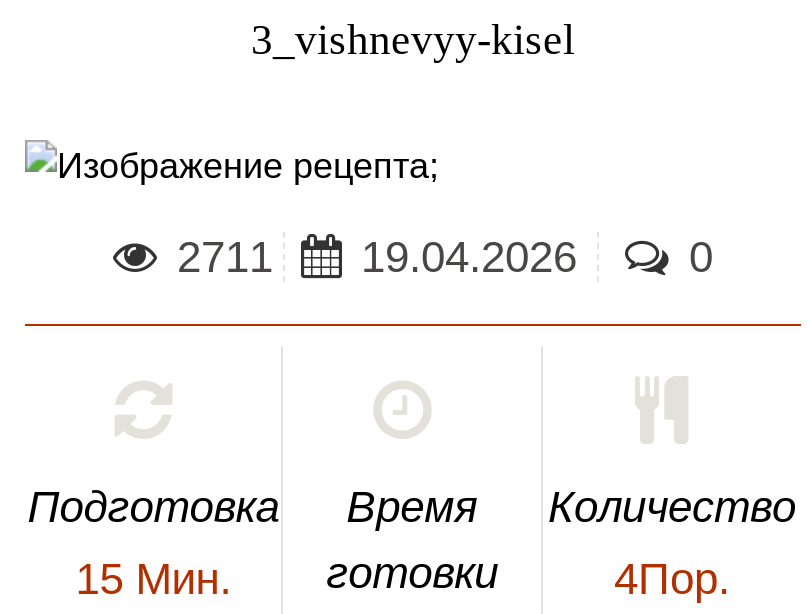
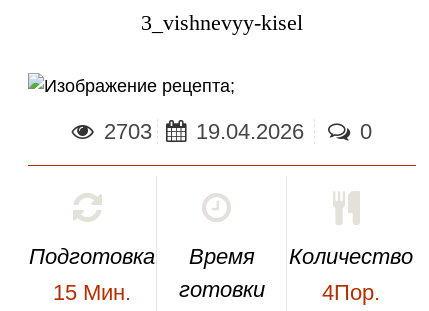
- 2711 19.04.2026
+ 2703 19.04.2026
